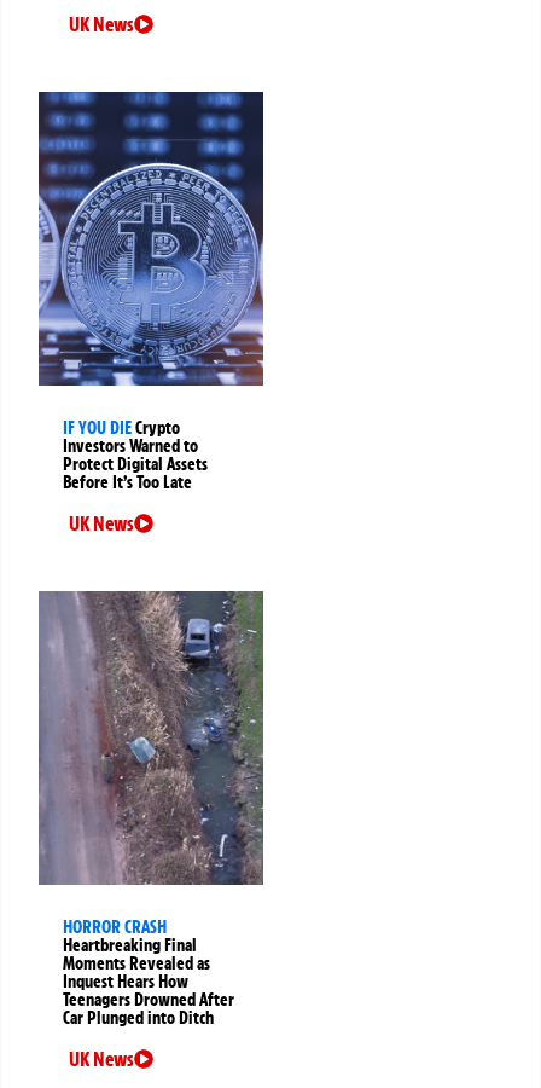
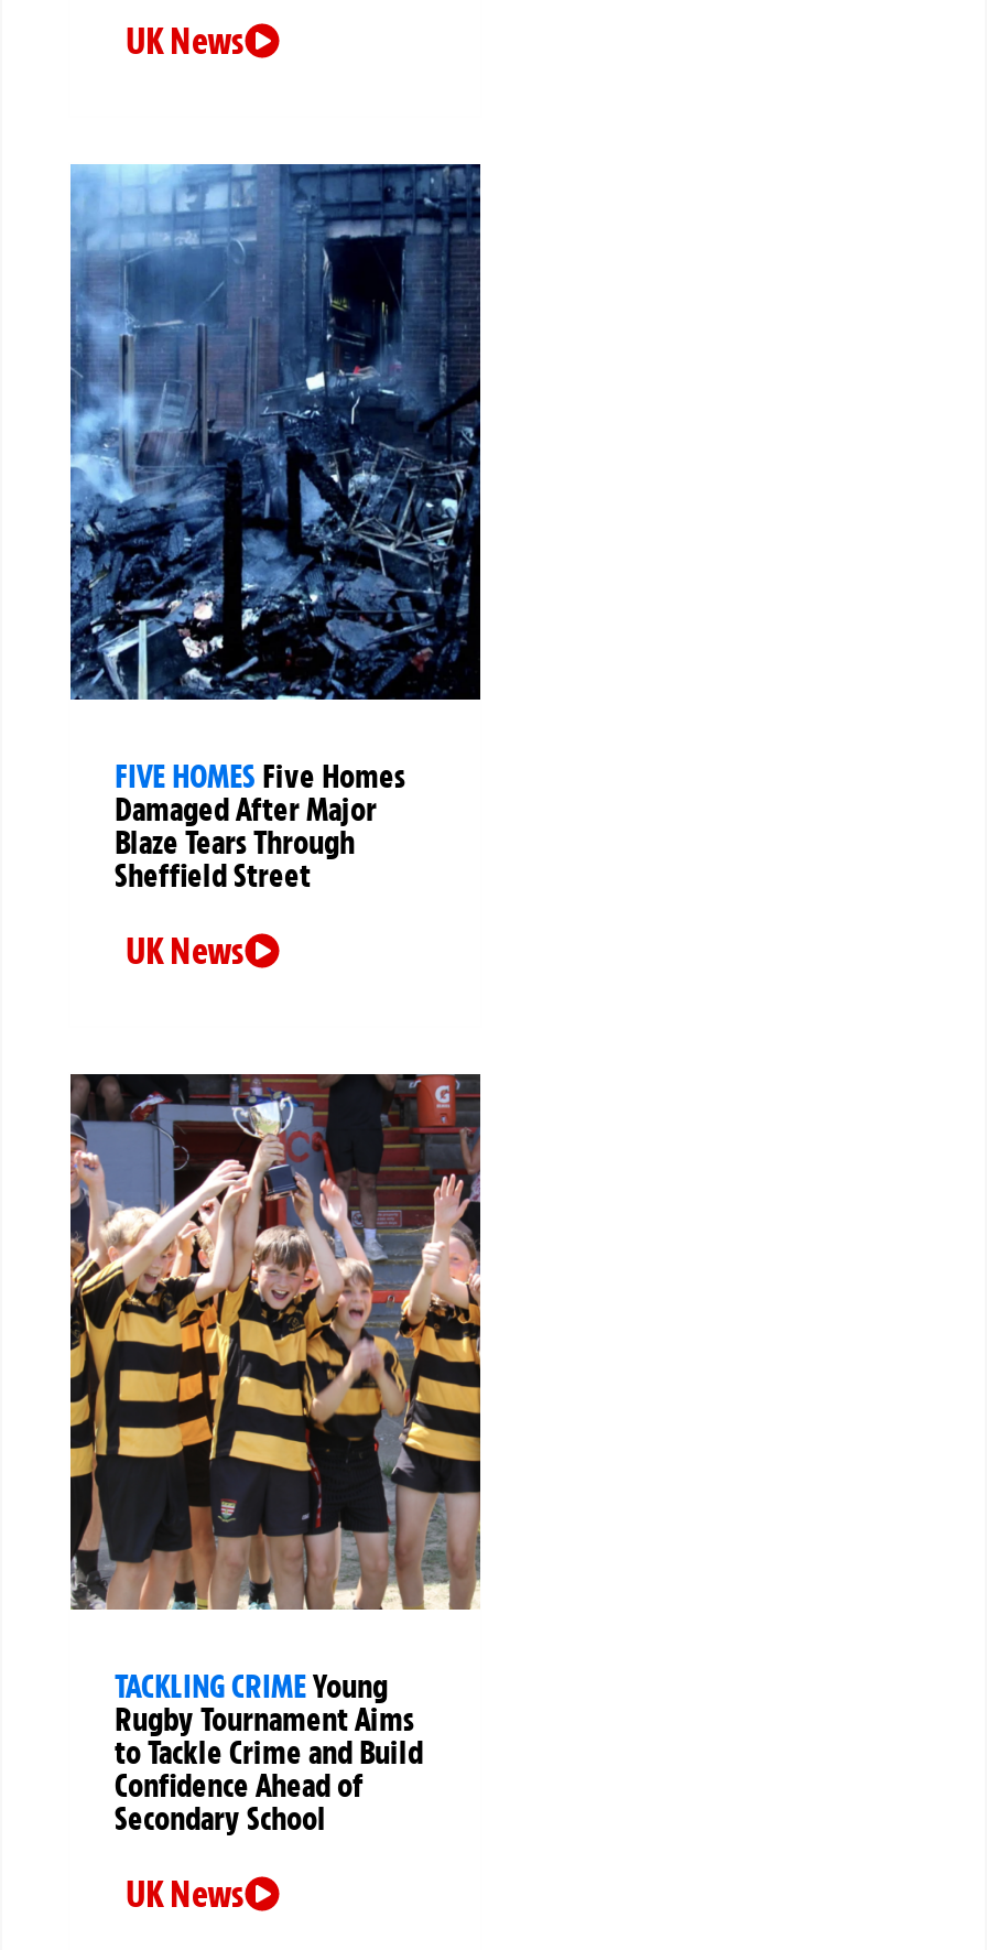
- [image]
- IF YOU DIE Crypto
- Investors Warned to
- Protect Digital Assets
- Before It’s Too Late
+ [image]
+ FIVE HOMES Five Homes
+ Damaged After Major
+ Blaze Tears Through
+ Sheffield Street

- [image]
- HORROR CRASH
- Heartbreaking Final
- Moments Revealed as
- Inquest Hears How
- Teenagers Drowned After
- Car Plunged into Ditch
+ [image]
+ TACKLING CRIME Young
+ Rugby Tournament Aims
+ to Tackle Crime and Build
+ Confidence Ahead of
+ Secondary School
